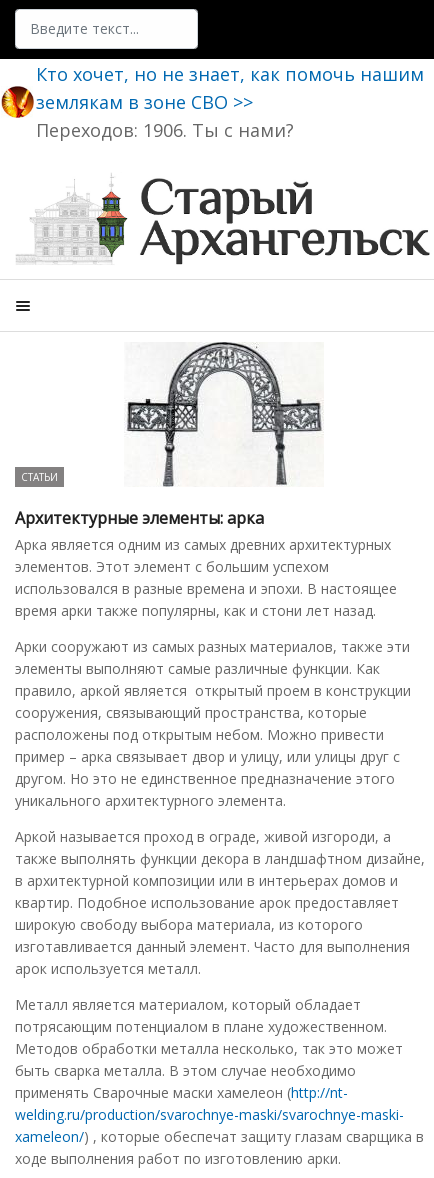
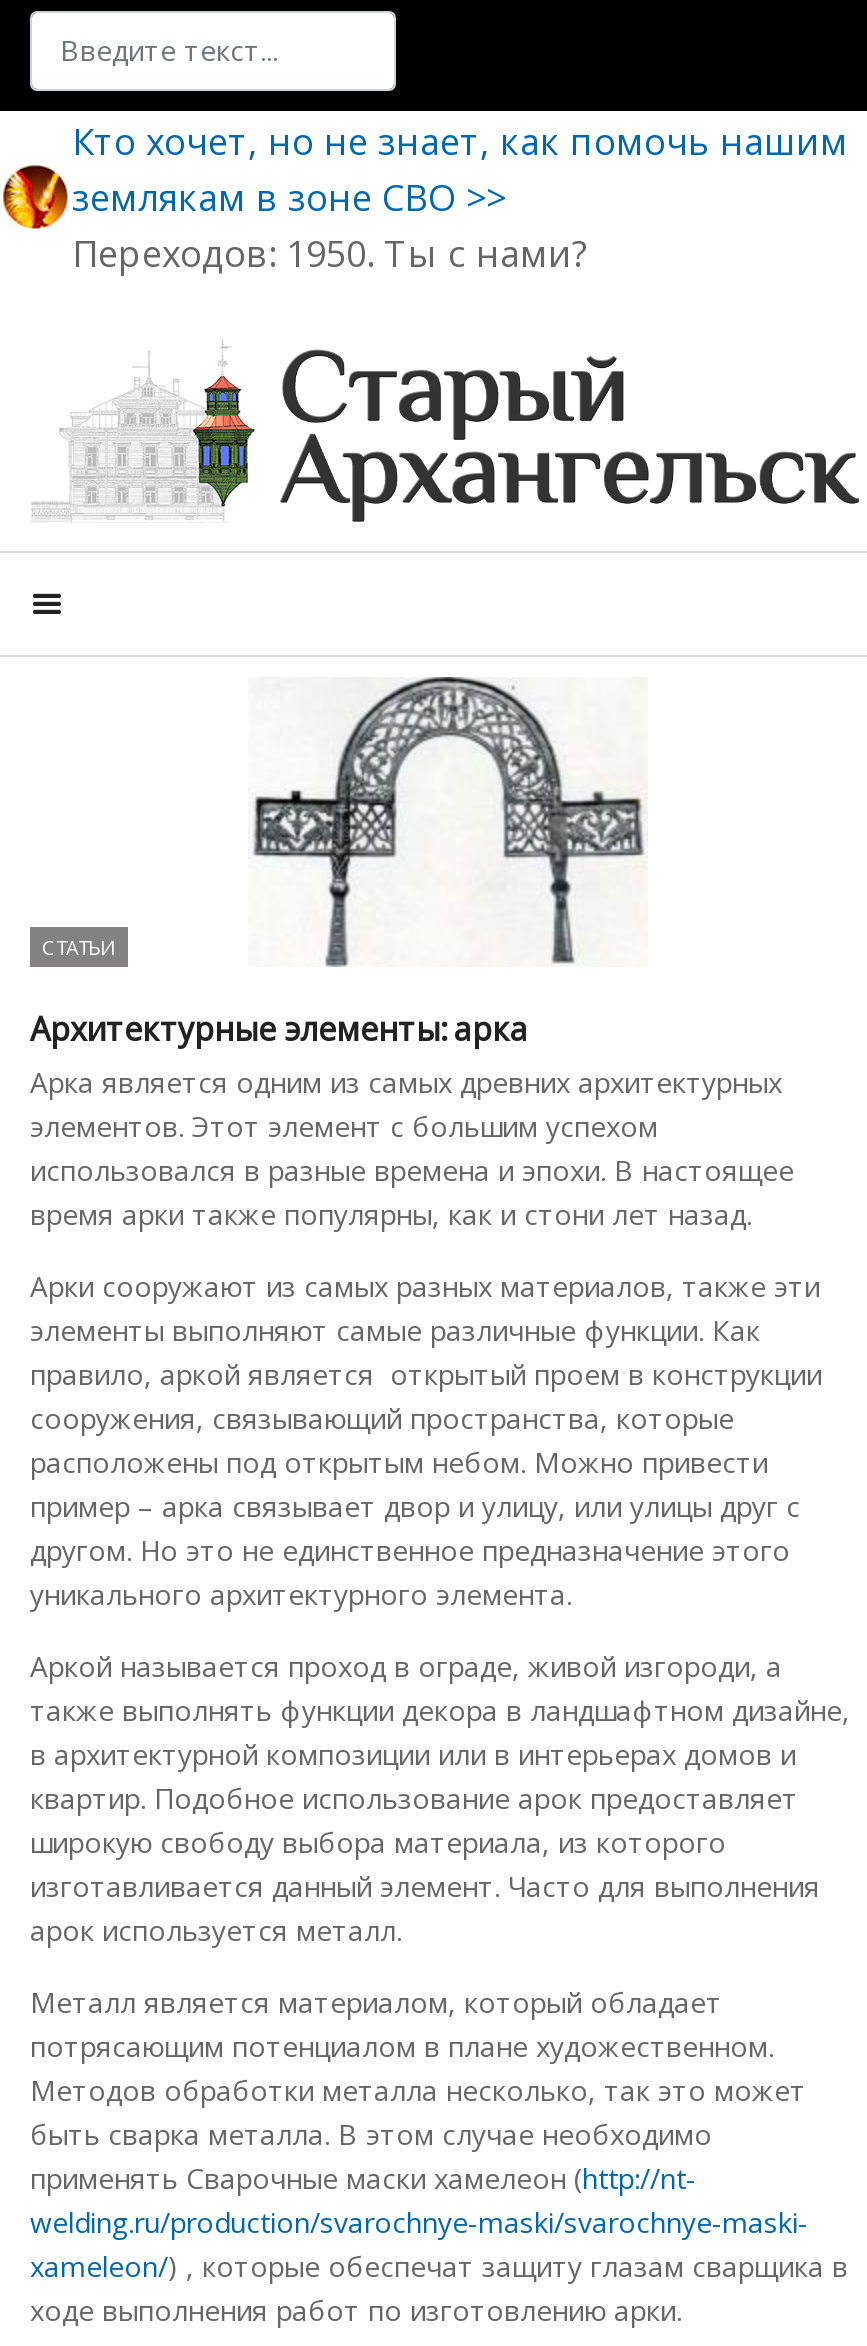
- Переходов: 1906. Ты с нами?
+ Переходов: 1950. Ты с нами?
